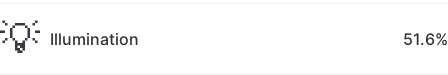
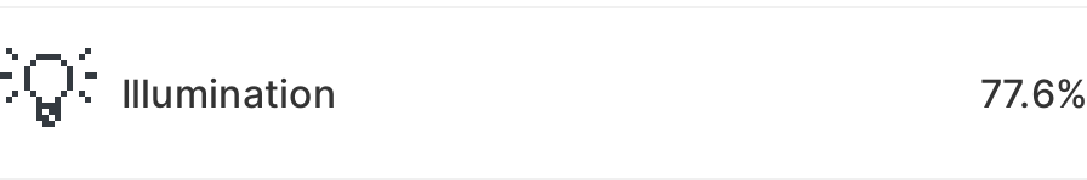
- 51.6%
+ 77.6%
